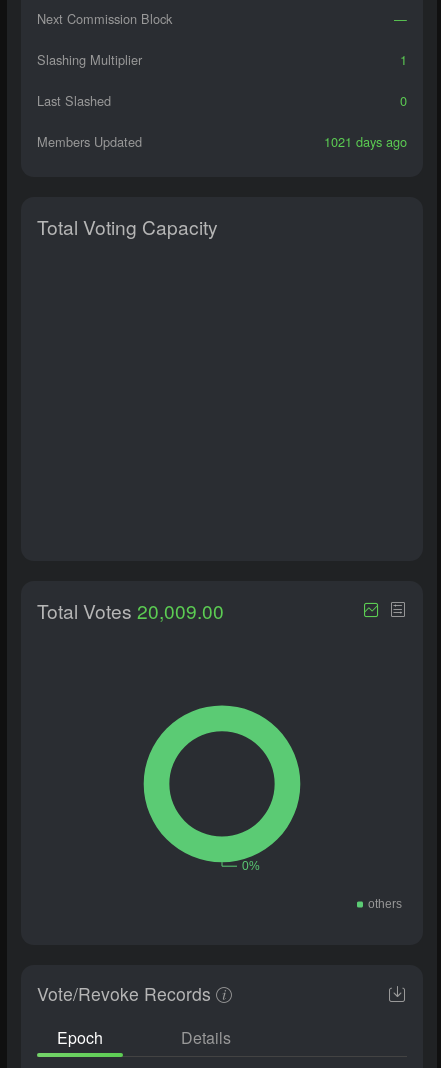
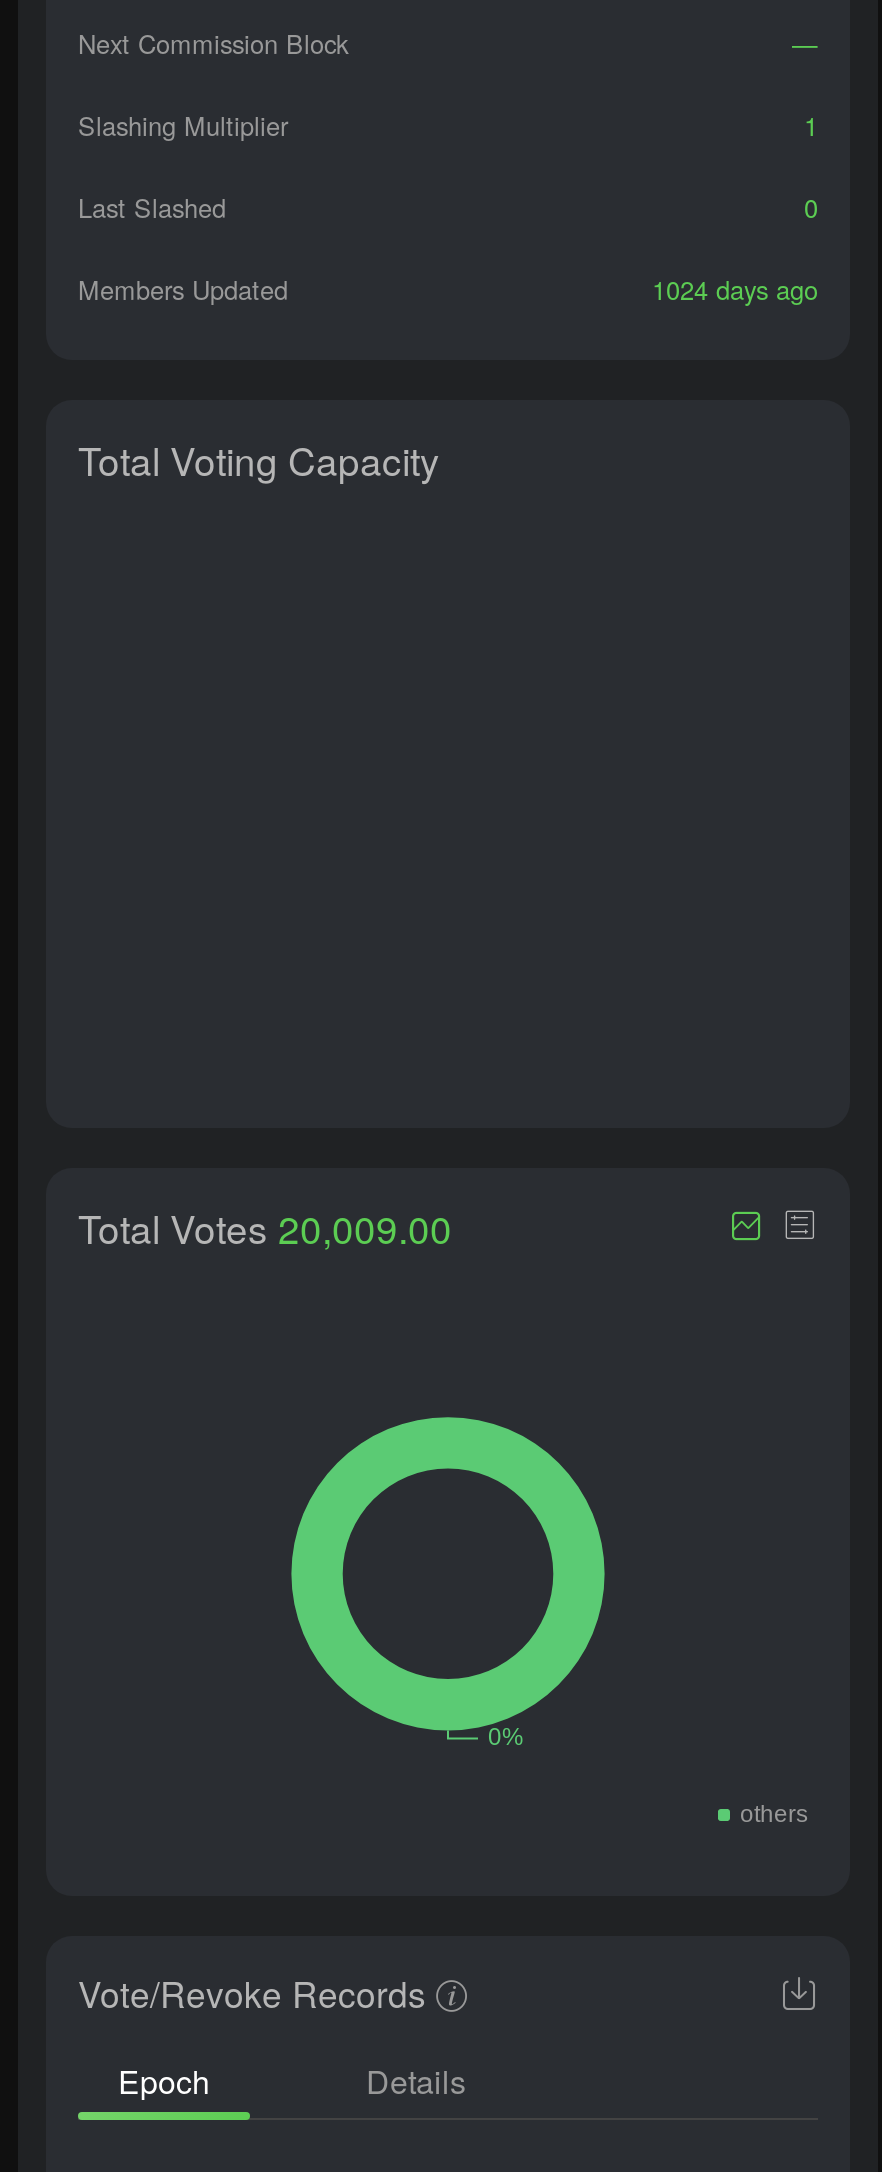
- 1021 days ago
+ 1024 days ago
